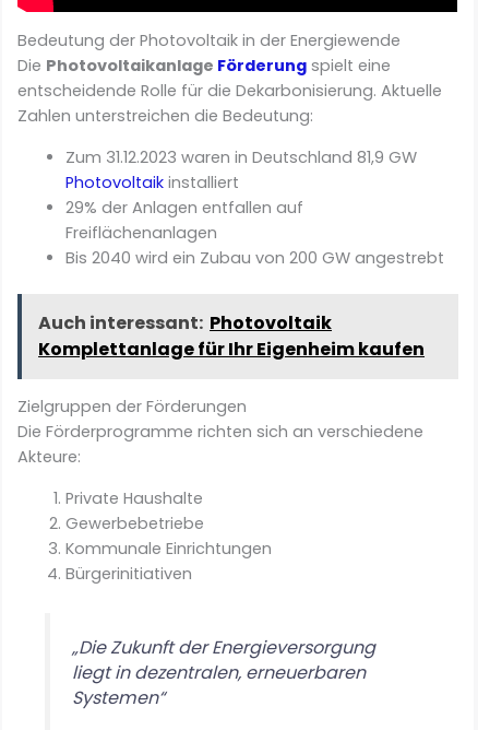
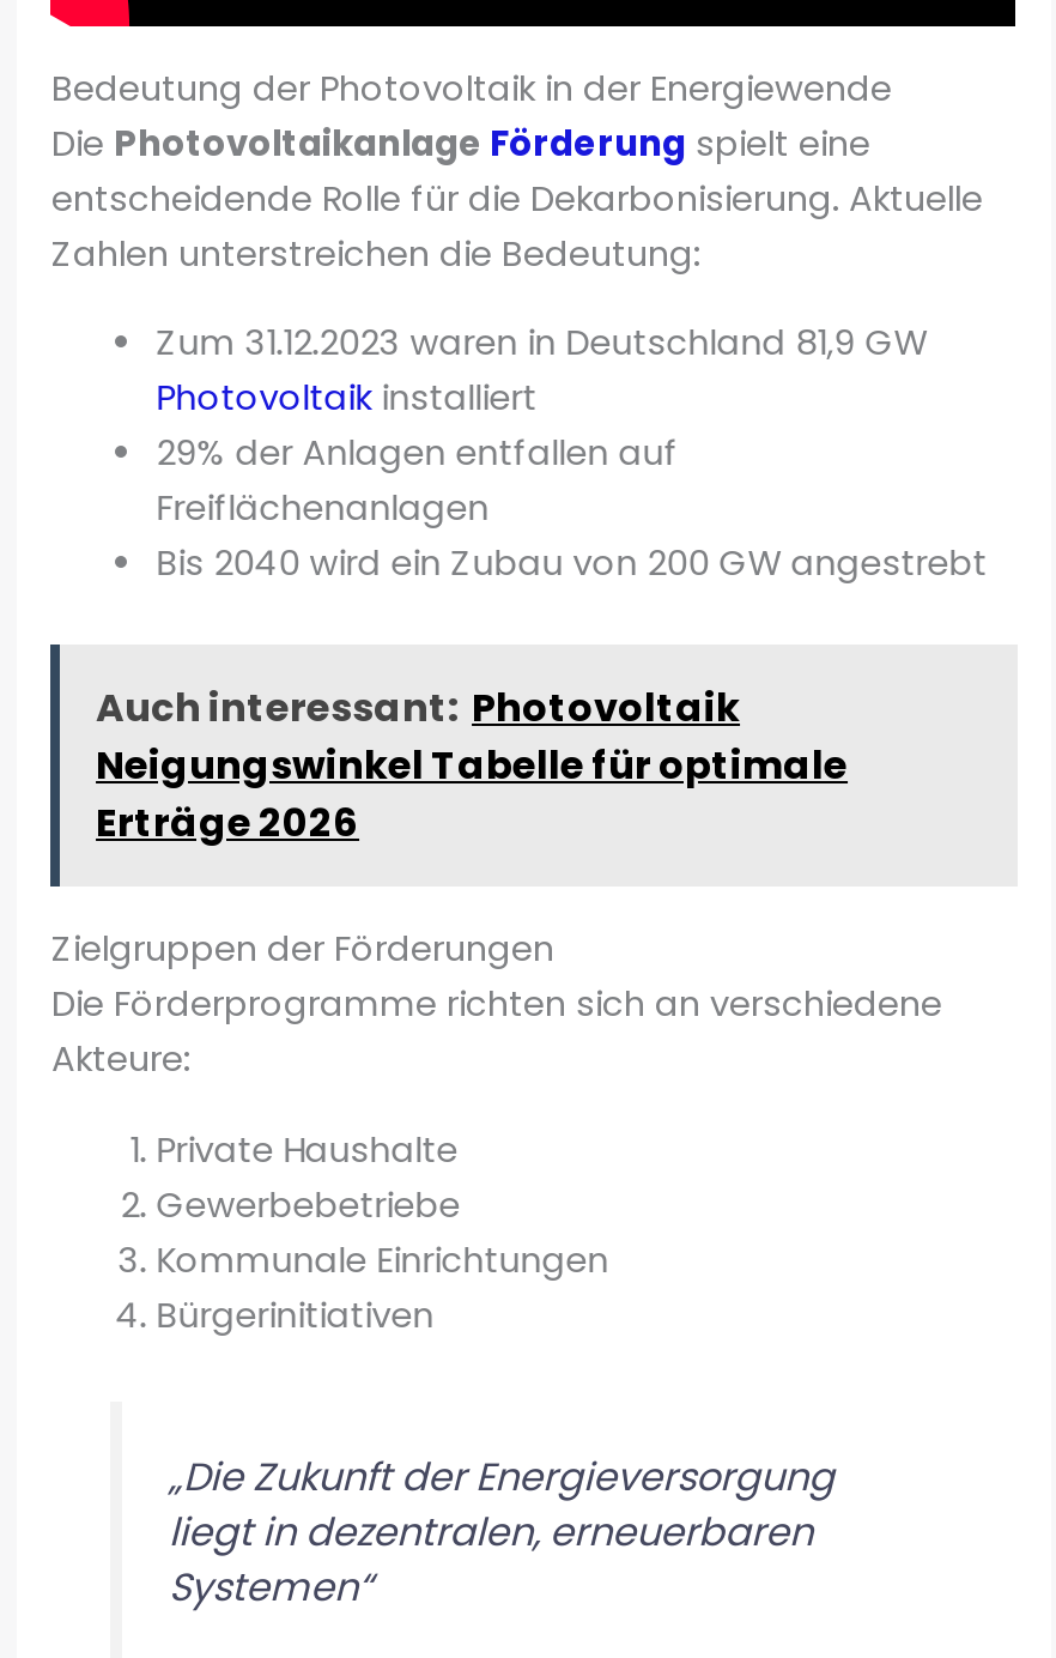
- Komplettanlage für Ihr Eigenheim kaufen
+ Neigungswinkel Tabelle für optimale
+ Erträge 2026
